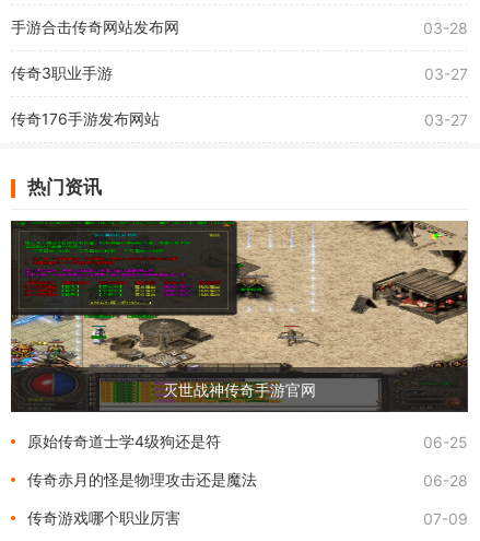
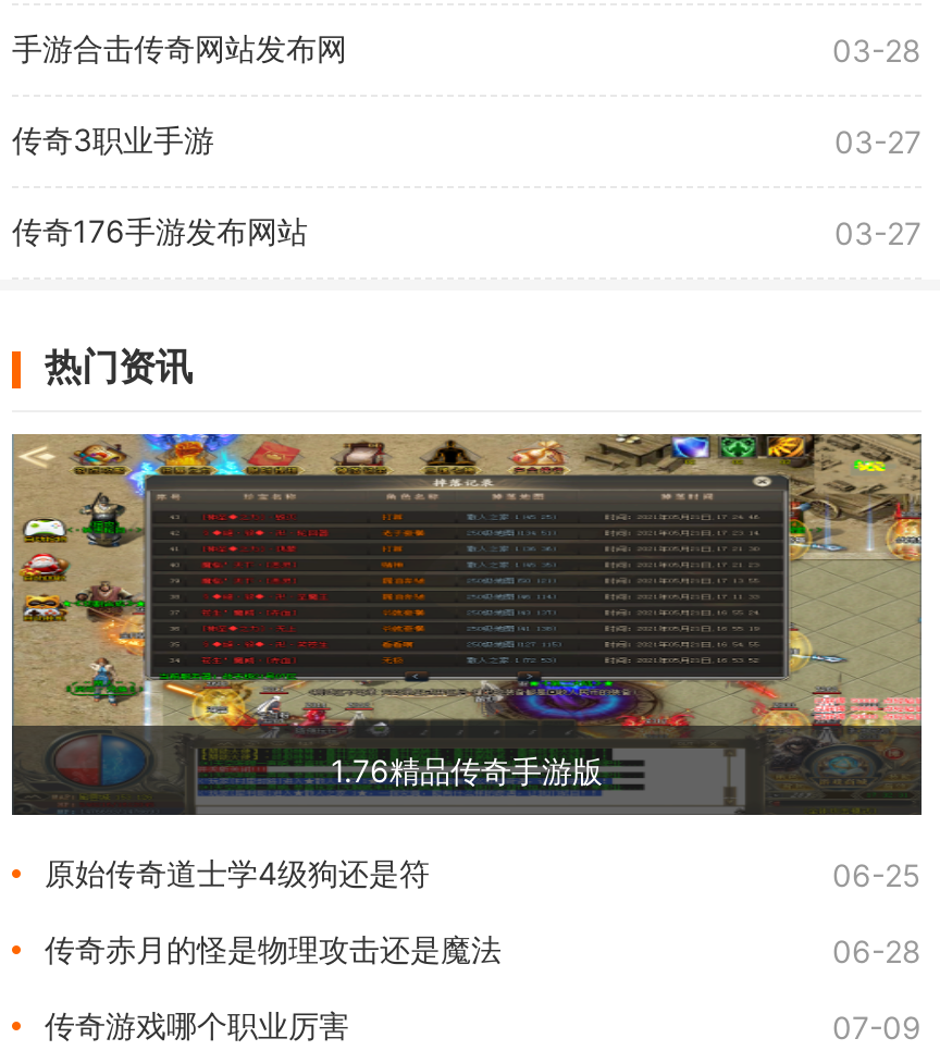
- [image]
- 灭世战神传奇手游官网
+ [image]
+ 1.76精品传奇手游版
